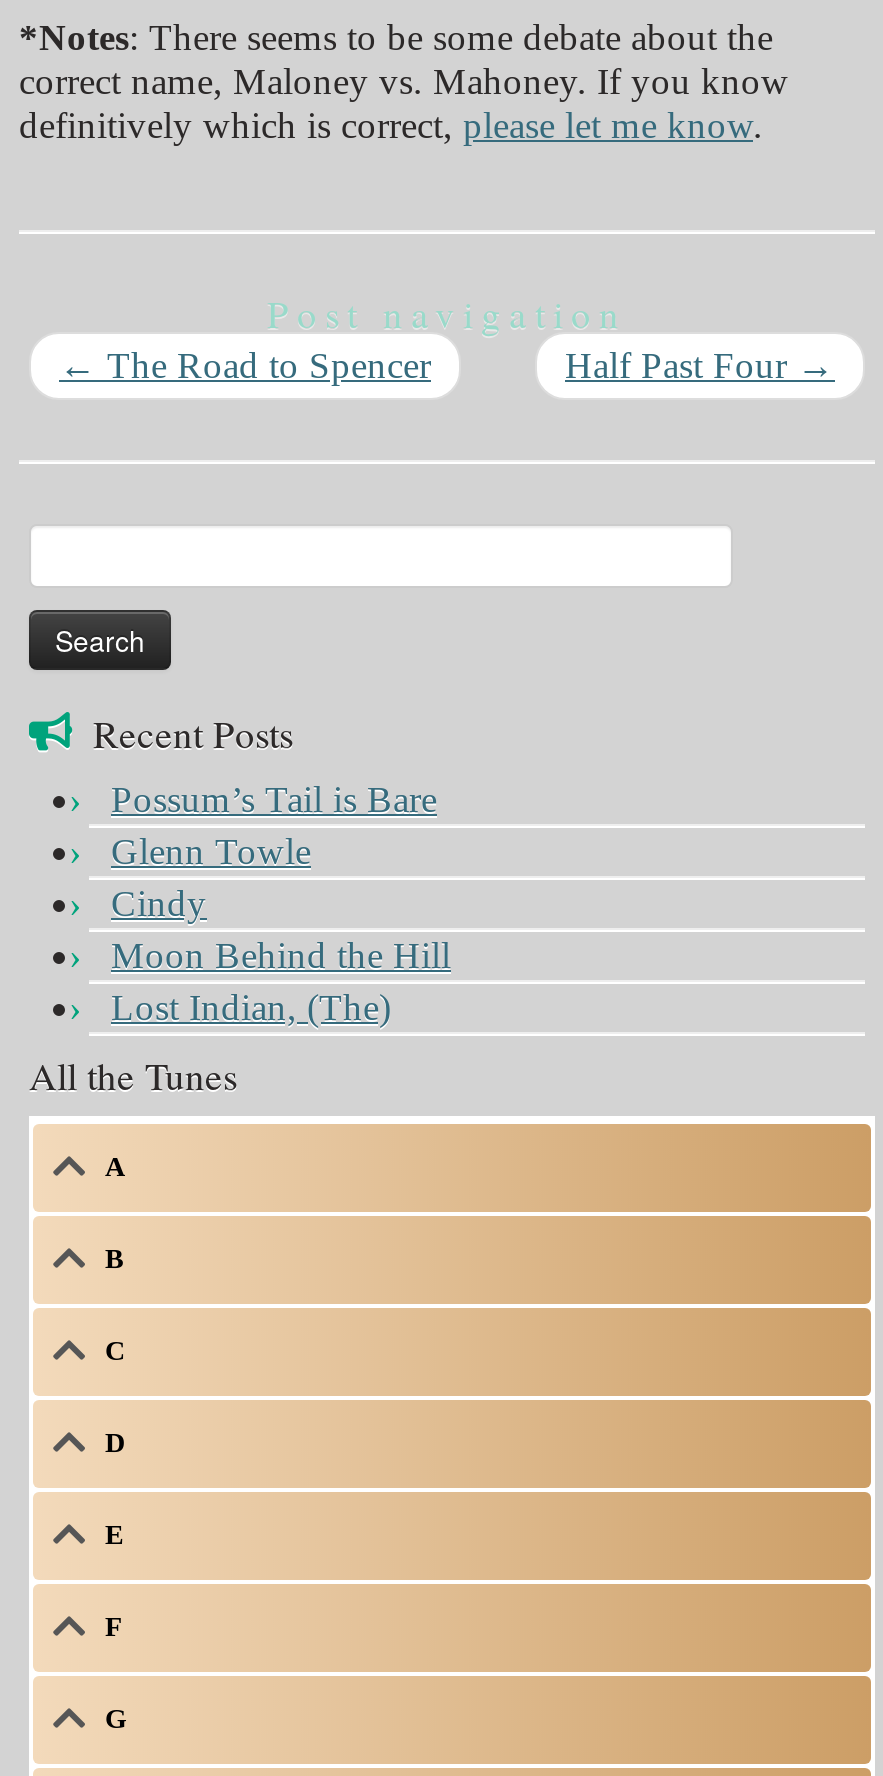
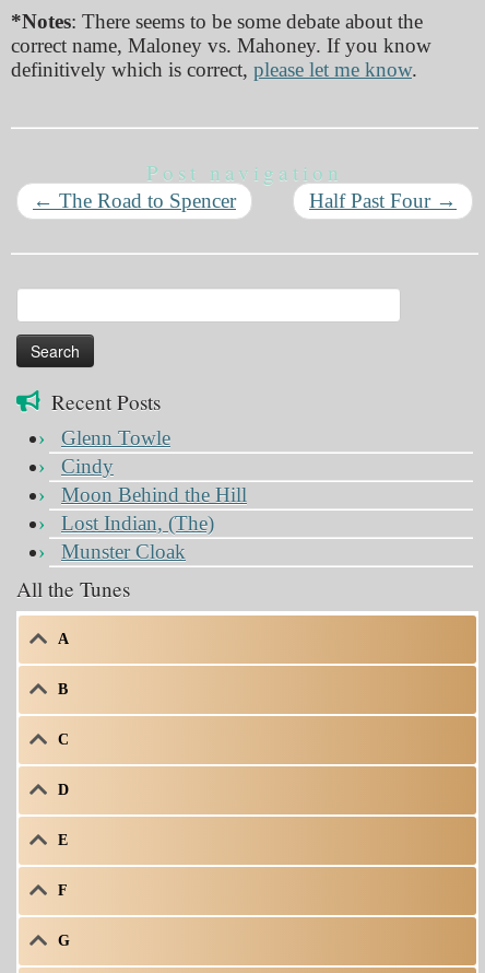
- Possum’s Tail is Bare

moved up: Glenn Towle | Cindy | Moon Behind the Hill | Lost Indian, (The)

+ Munster Cloak
